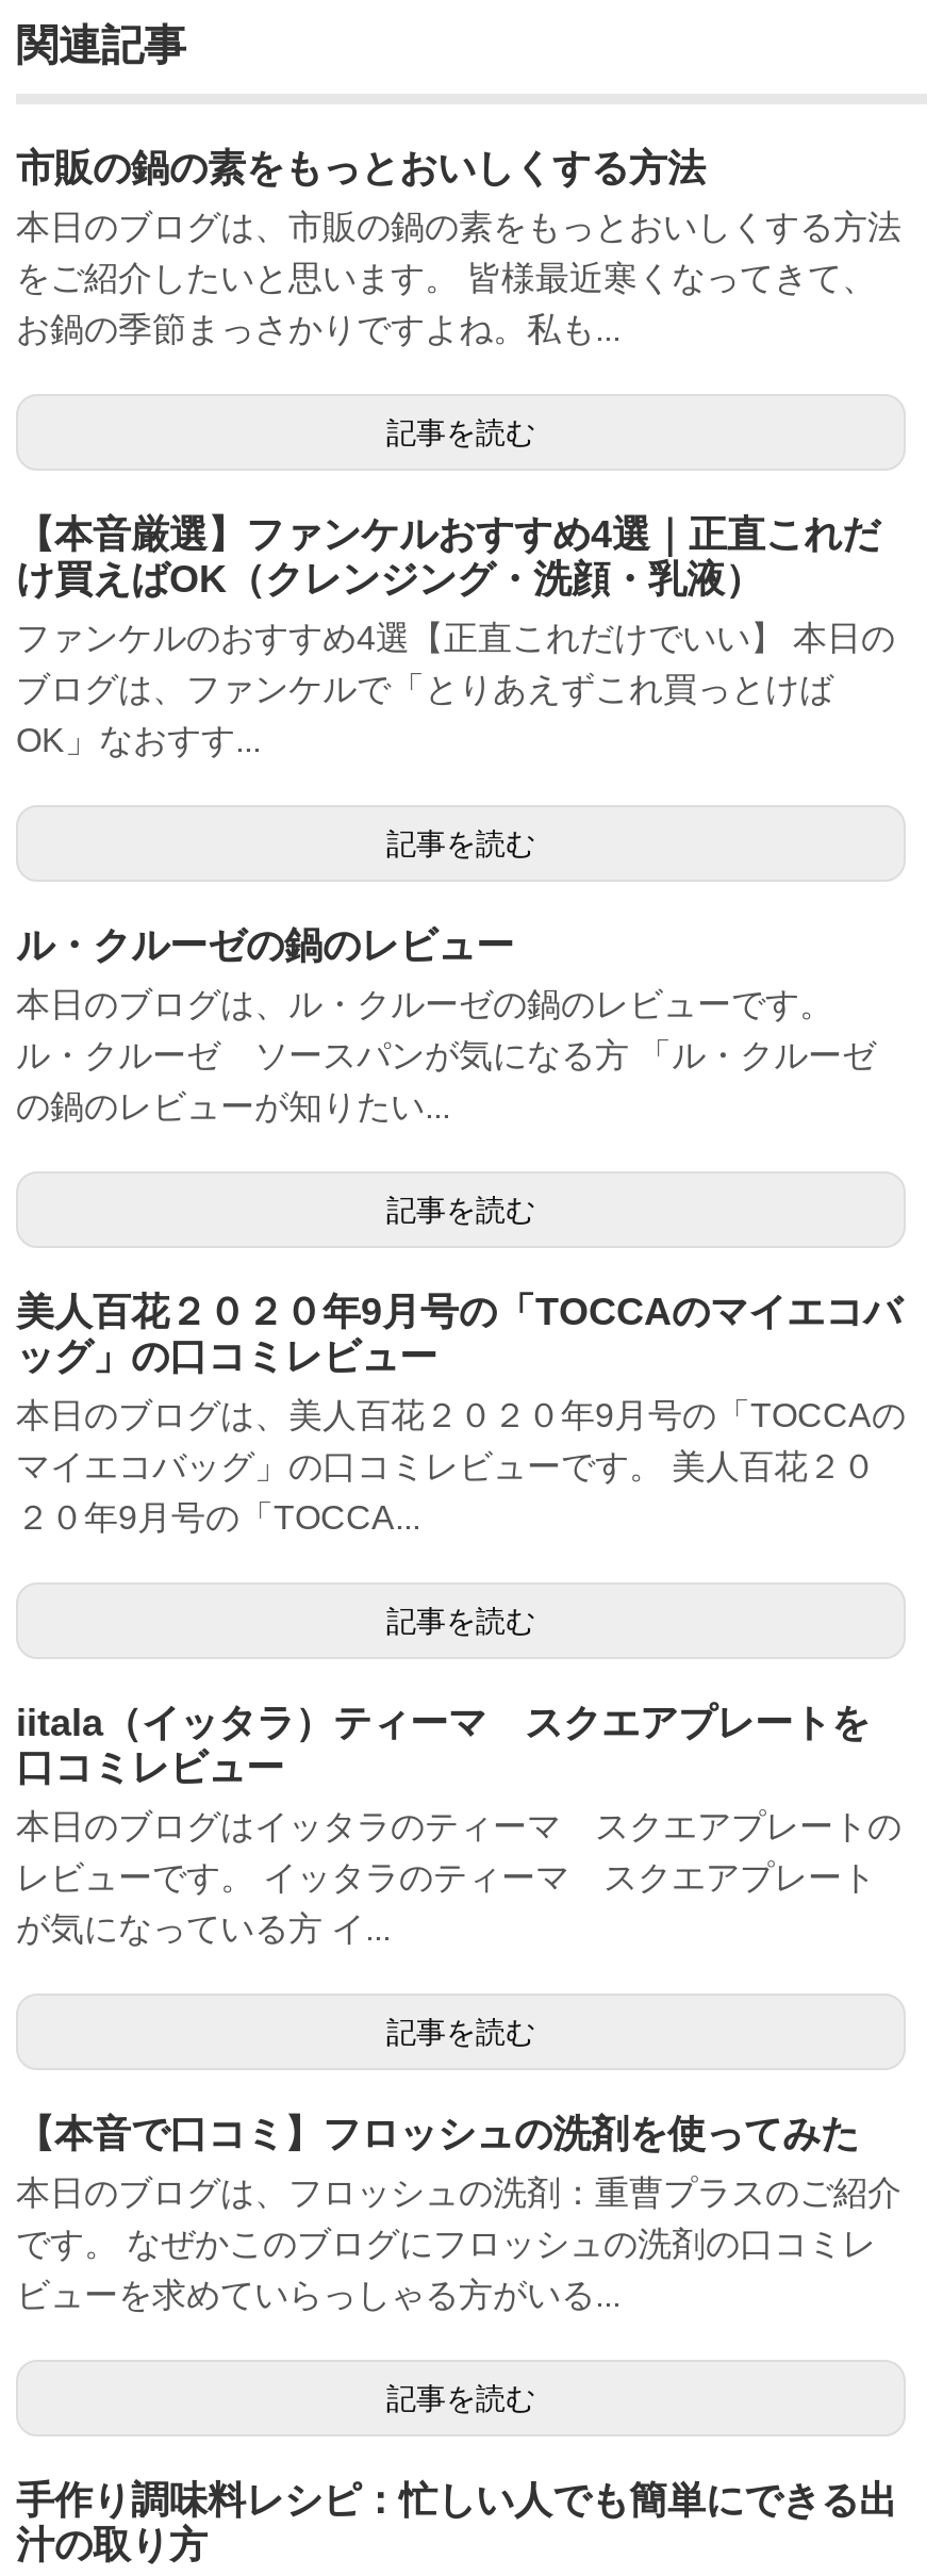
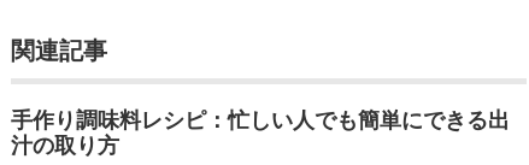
- 市販の鍋の素をもっとおいしくする方法
- 本日のブログは、市販の鍋の素をもっとおいしくする方法
- をご紹介したいと思います。 皆様最近寒くなってきて、
- お鍋の季節まっさかりですよね。私も...
- 記事を読む
- 【本音厳選】ファンケルおすすめ4選｜正直これだ
- け買えばOK（クレンジング・洗顔・乳液）
- ファンケルのおすすめ4選【正直これだけでいい】 本日の
- ブログは、ファンケルで「とりあえずこれ買っとけば
- OK」なおすす...
- 記事を読む
- ル・クルーゼの鍋のレビュー
- 本日のブログは、ル・クルーゼの鍋のレビューです。
- ル・クルーゼ ソースパンが気になる方 「ル・クルーゼ
- の鍋のレビューが知りたい...
- 記事を読む
- 美人百花２０２０年9月号の「TOCCAのマイエコバ
- ッグ」の口コミレビュー
- 本日のブログは、美人百花２０２０年9月号の「TOCCAの
- マイエコバッグ」の口コミレビューです。 美人百花２０
- ２０年9月号の「TOCCA...
- 記事を読む
- iitala（イッタラ）ティーマ スクエアプレートを
- 口コミレビュー
- 本日のブログはイッタラのティーマ スクエアプレートの
- レビューです。 イッタラのティーマ スクエアプレート
- が気になっている方 イ...
- 記事を読む
- 【本音で口コミ】フロッシュの洗剤を使ってみた
- 本日のブログは、フロッシュの洗剤：重曹プラスのご紹介
- です。 なぜかこのブログにフロッシュの洗剤の口コミレ
- ビューを求めていらっしゃる方がいる...
- 記事を読む
